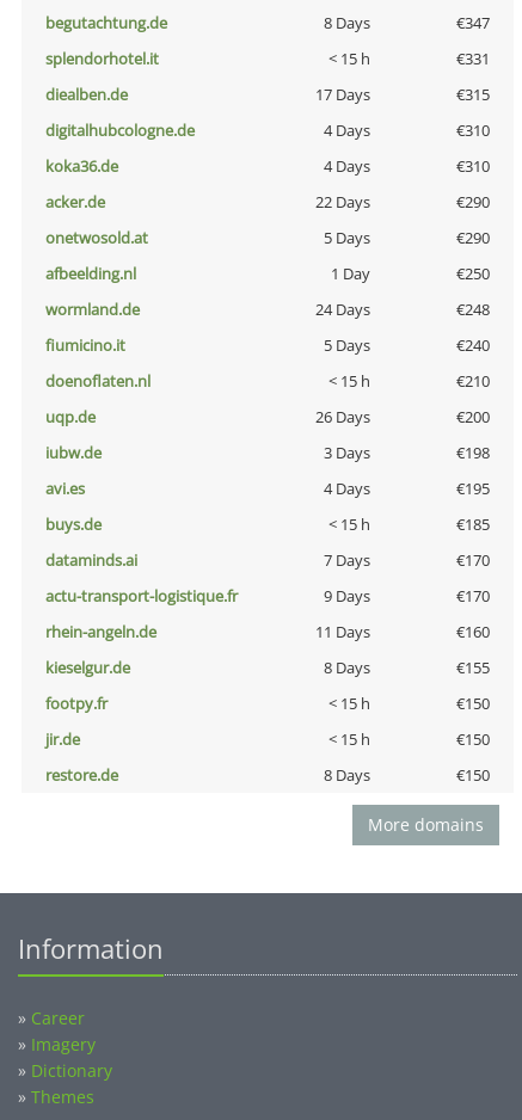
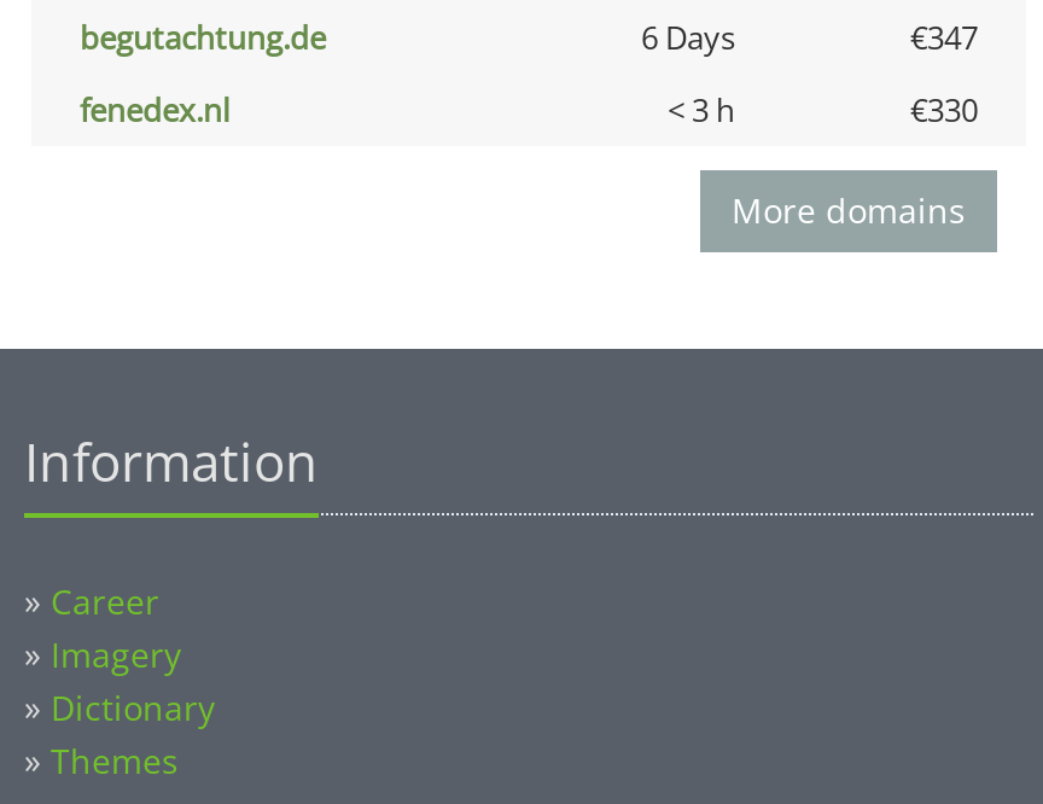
- 8 Days
+ 6 Days

- splendorhotel.it
- < 15 h
- €331
- diealben.de
- 17 Days
- €315
- digitalhubcologne.de
- 4 Days
- €310
- koka36.de
- 4 Days
- €310
- acker.de
- 22 Days
- €290
- onetwosold.at
- 5 Days
- €290
- afbeelding.nl
- 1 Day
- €250
- wormland.de
- 24 Days
- €248
- fiumicino.it
- 5 Days
- €240
- doenoflaten.nl
- < 15 h
- €210
- uqp.de
- 26 Days
- €200
- iubw.de
- 3 Days
- €198
- avi.es
- 4 Days
- €195
- buys.de
- < 15 h
- €185
- dataminds.ai
- 7 Days
- €170
- actu-transport-logistique.fr
- 9 Days
- €170
- rhein-angeln.de
- 11 Days
- €160
- kieselgur.de
- 8 Days
- €155
- footpy.fr
- < 15 h
- €150
- jir.de
- < 15 h
- €150
- restore.de
- 8 Days
- €150
+ fenedex.nl
+ < 3 h
+ €330
